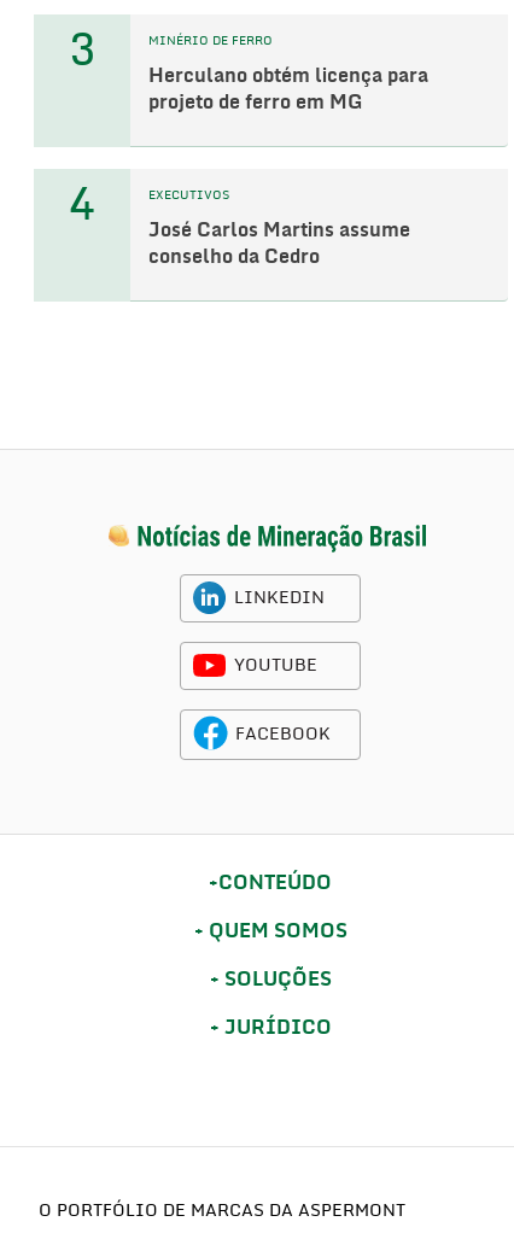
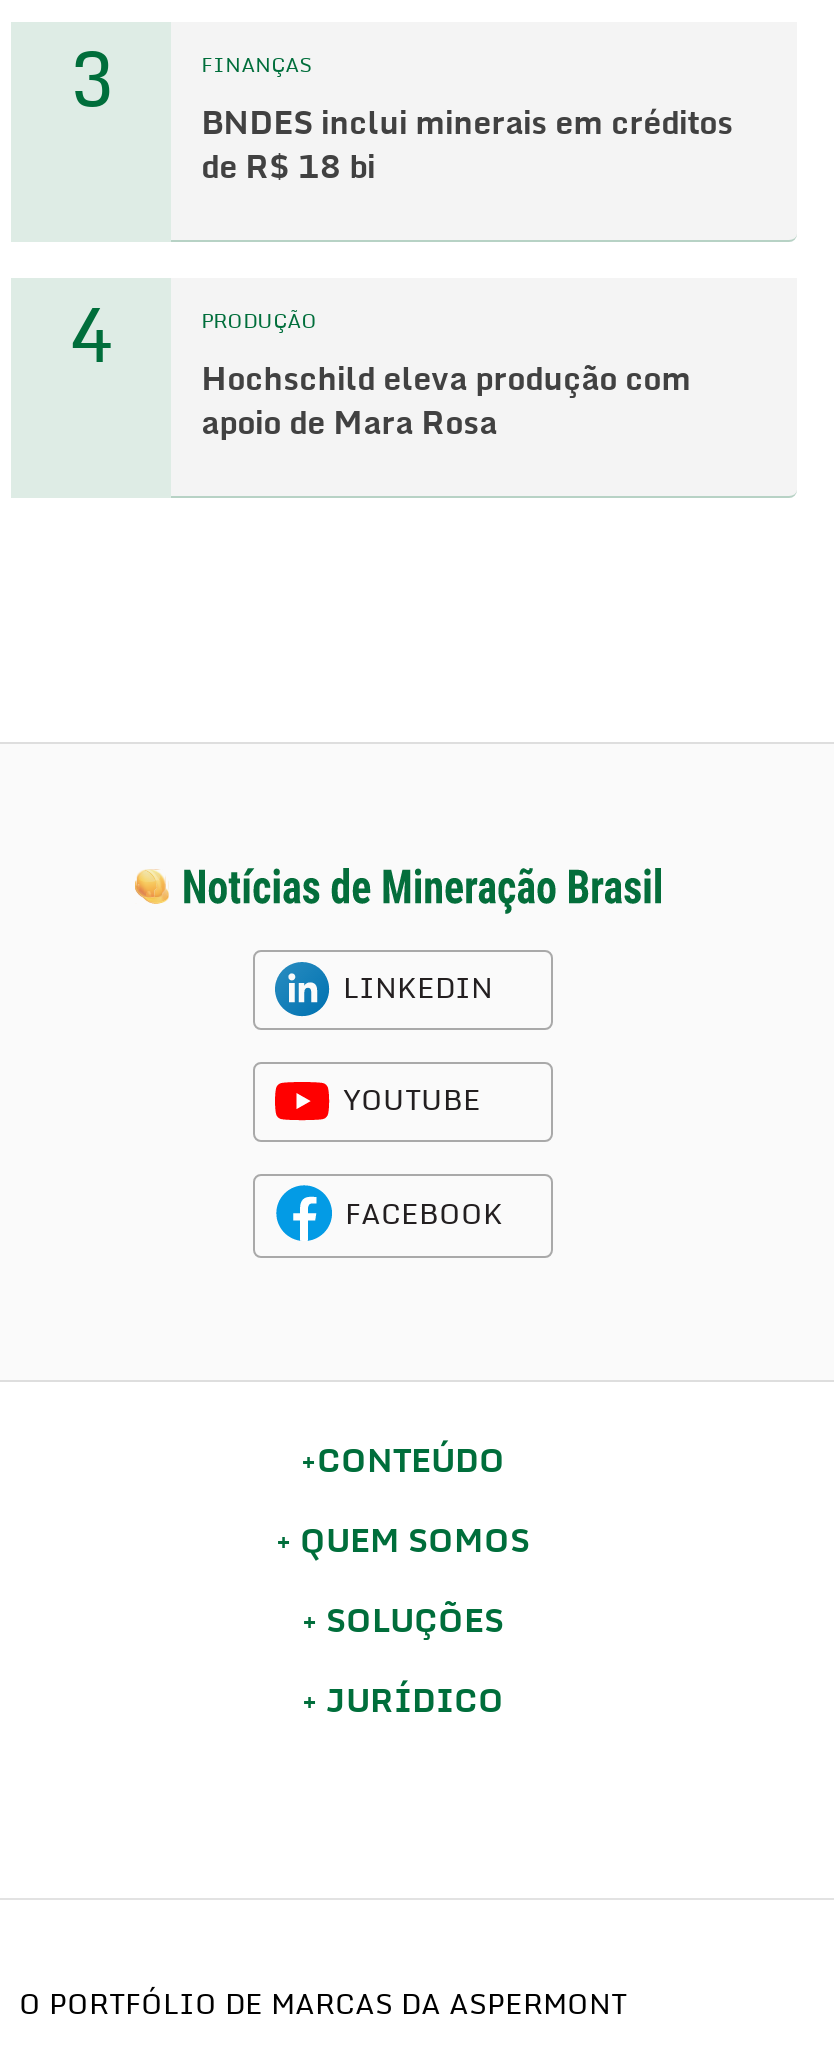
- MINÉRIO DE FERRO
+ FINANÇAS

- Herculano obtém licença para
- projeto de ferro em MG
+ BNDES inclui minerais em créditos
+ de R$ 18 bi

- EXECUTIVOS
+ PRODUÇÃO

- José Carlos Martins assume
- conselho da Cedro
+ Hochschild eleva produção com
+ apoio de Mara Rosa
